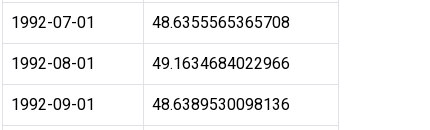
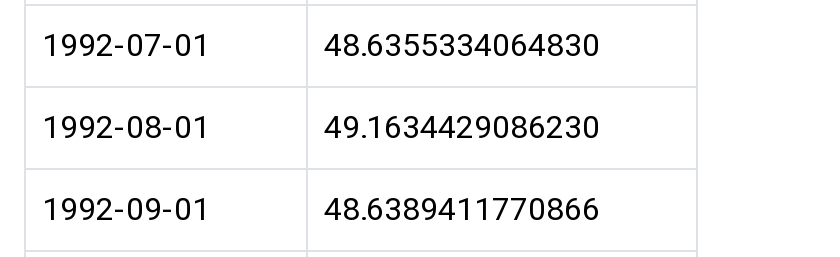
- 48.6355565365708
+ 48.6355334064830

- 49.1634684022966
+ 49.1634429086230

- 48.6389530098136
+ 48.6389411770866
